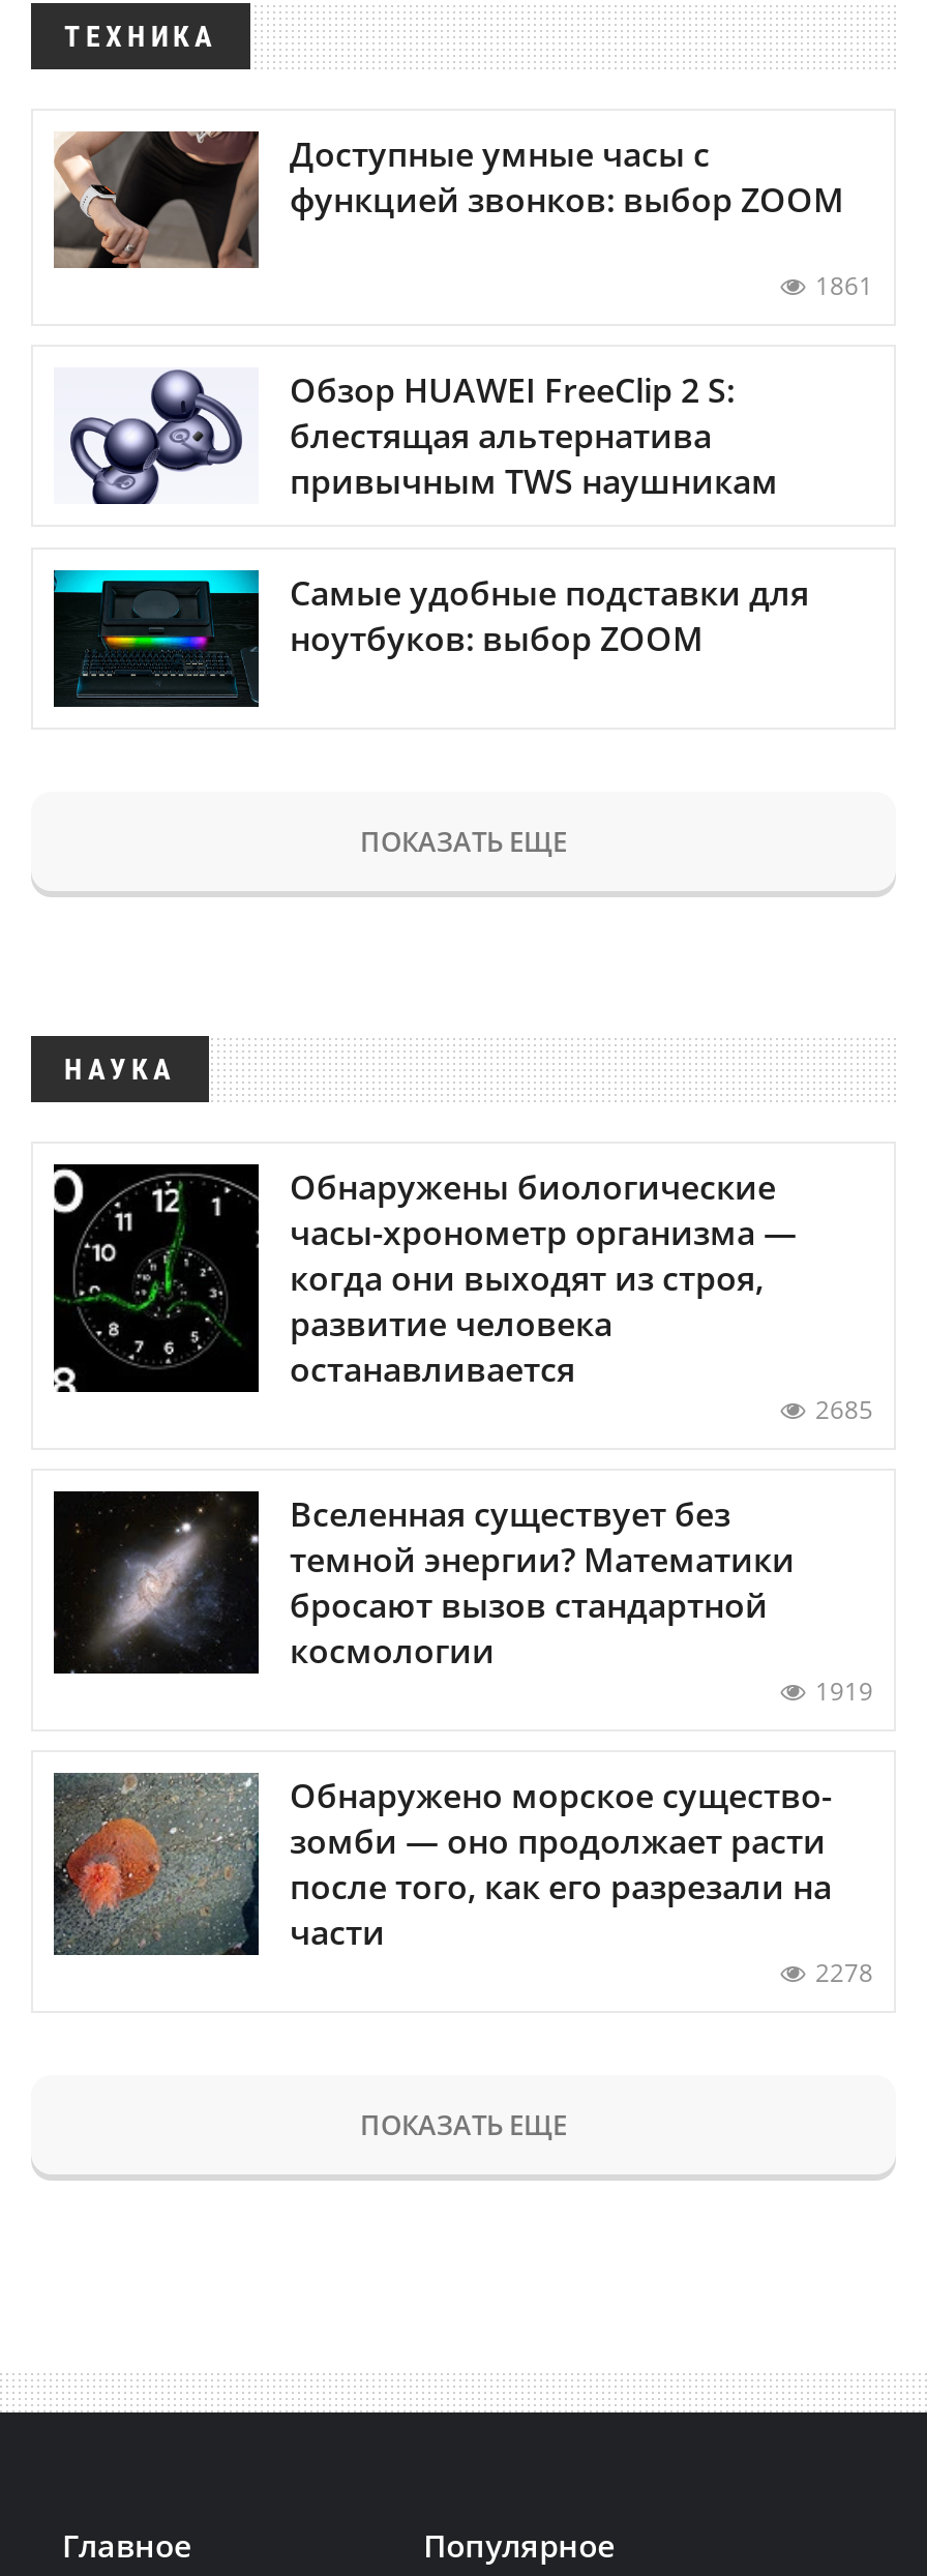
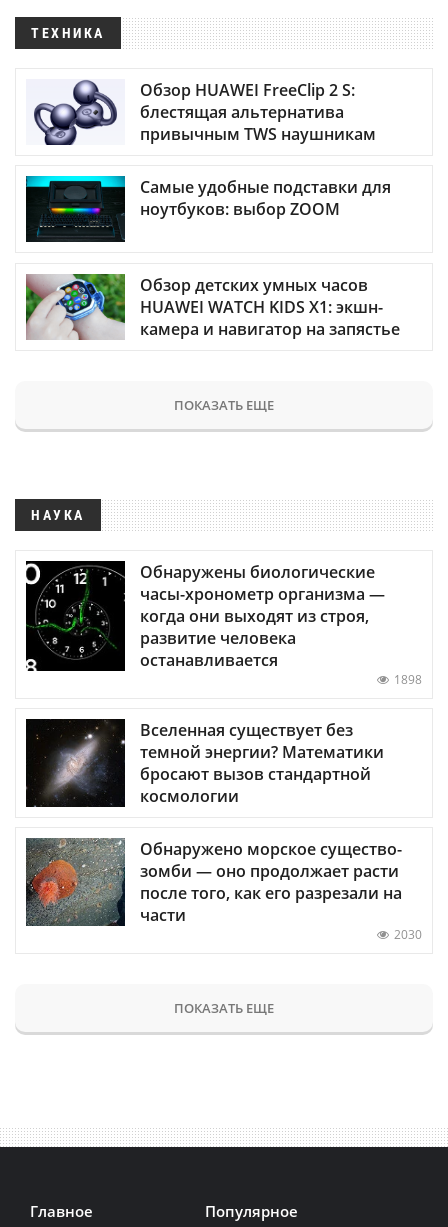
- [image]
- Доступные умные часы с
- функцией звонков: выбор ZOOM
- 1861

moved up: [image] | Обзор HUAWEI FreeClip 2 S: | блестящая альтернатива | привычным TWS наушникам | Самые удобные подставки для | ноутбуков: выбор ZOOM

+ [image]
+ Обзор детских умных часов
+ HUAWEI WATCH KIDS X1: экшн-
+ камера и навигатор на запястье

- 2685
+ 1898

- 1919

- 2278
+ 2030
